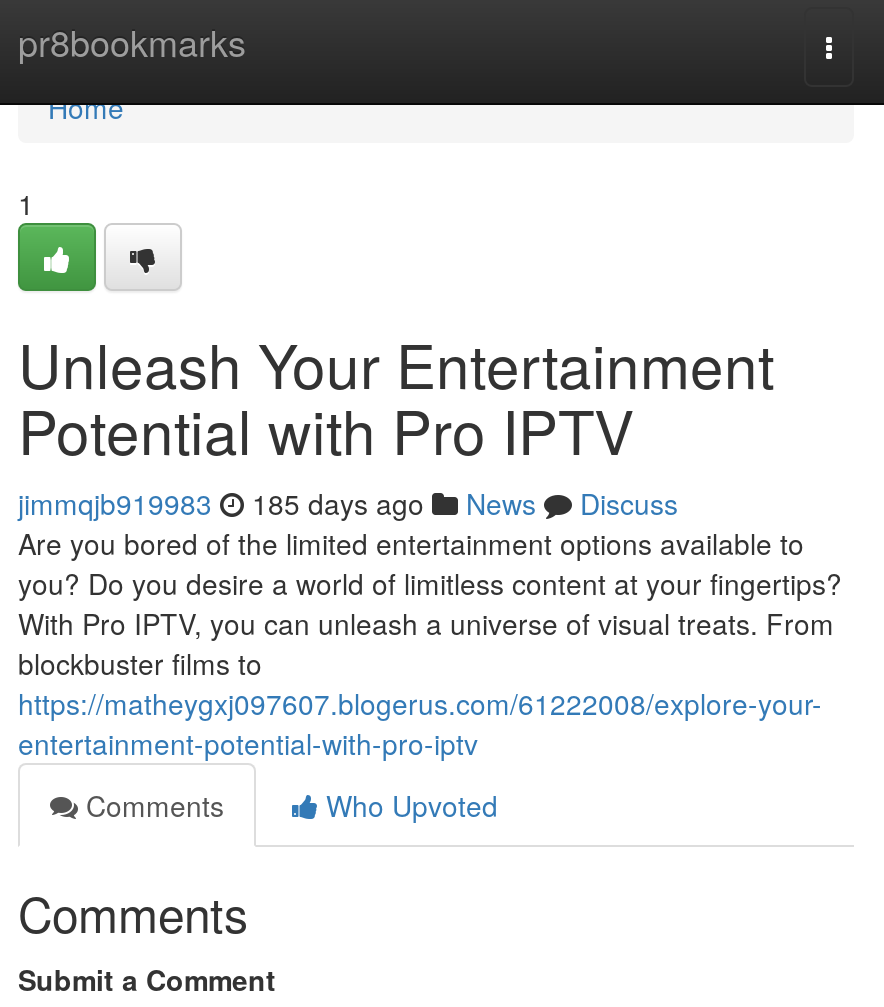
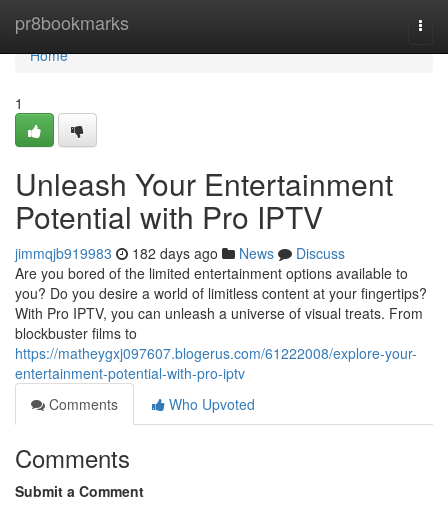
- jimmqjb919983 185 days ago News Discuss
+ jimmqjb919983 182 days ago News Discuss
